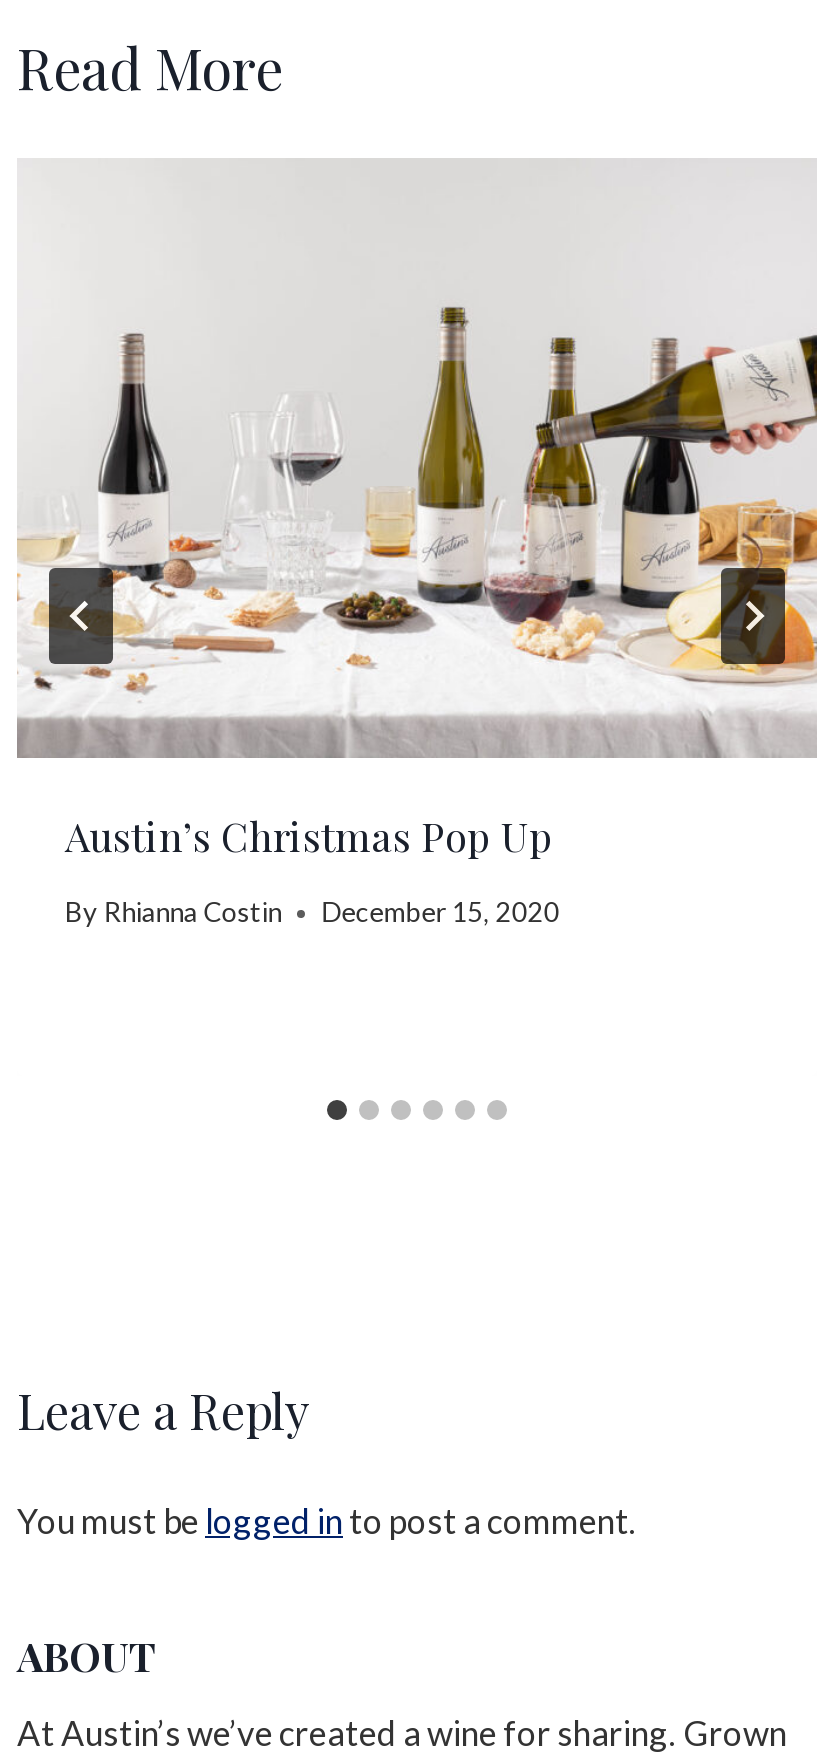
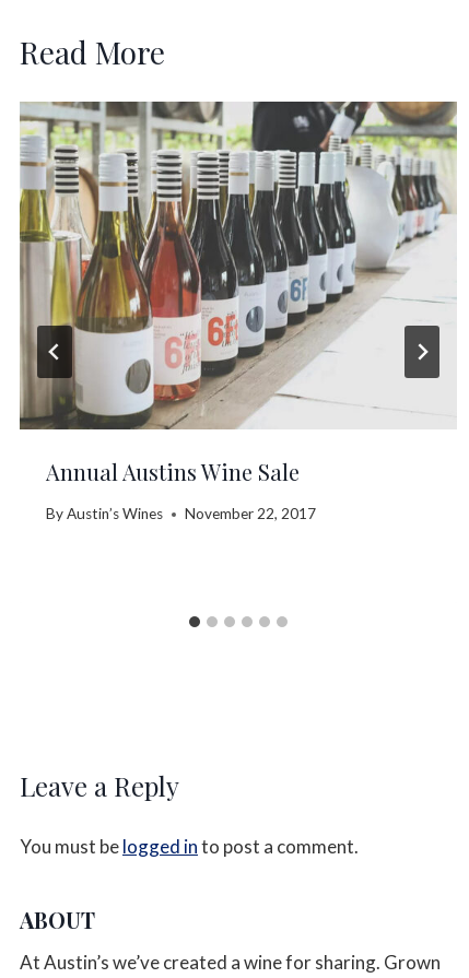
- [image]
- Austin’s Christmas Pop Up
+ [image]
+ Annual Austins Wine Sale

- By Rhianna Costin
- December 15, 2020
+ By Austin’s Wines
+ November 22, 2017
